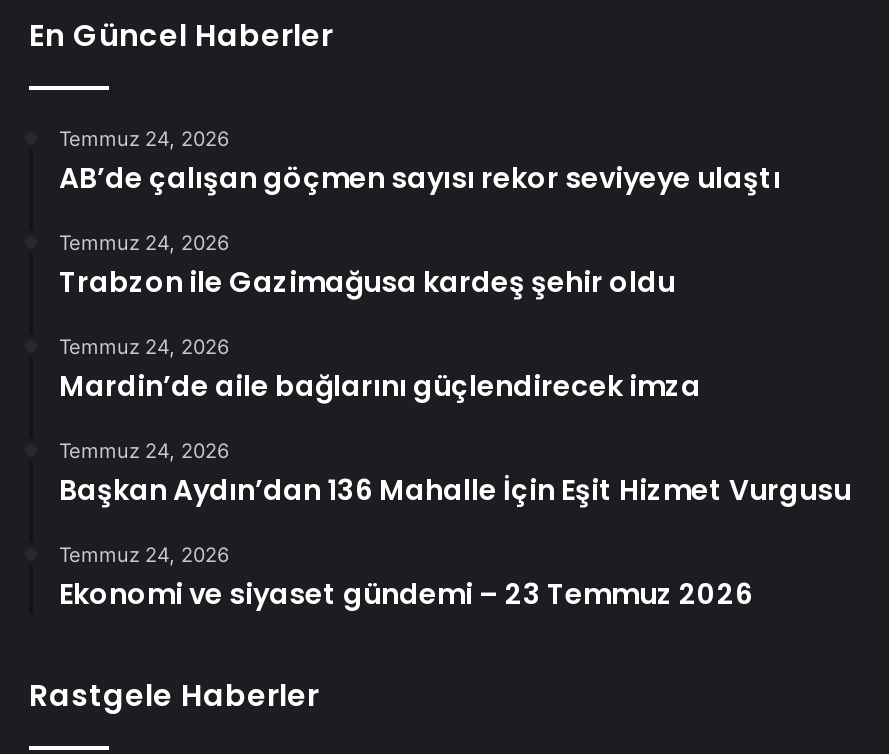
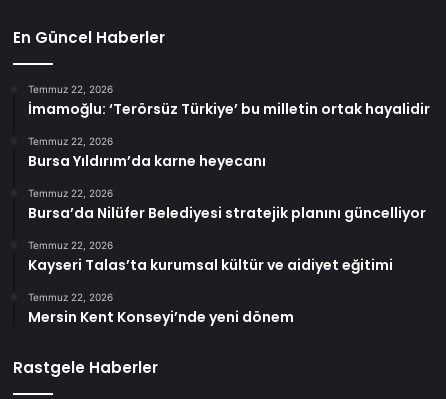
- Temmuz 24, 2026
- AB’de çalışan göçmen sayısı rekor seviyeye ulaştı
+ Temmuz 22, 2026
+ İmamoğlu: ‘Terörsüz Türkiye’ bu milletin ortak hayalidir

- Temmuz 24, 2026
- Trabzon ile Gazimağusa kardeş şehir oldu
+ Temmuz 22, 2026
+ Bursa Yıldırım’da karne heyecanı

- Temmuz 24, 2026
- Mardin’de aile bağlarını güçlendirecek imza
+ Temmuz 22, 2026
+ Bursa’da Nilüfer Belediyesi stratejik planını güncelliyor

- Temmuz 24, 2026
- Başkan Aydın’dan 136 Mahalle İçin Eşit Hizmet Vurgusu
+ Temmuz 22, 2026
+ Kayseri Talas’ta kurumsal kültür ve aidiyet eğitimi

- Temmuz 24, 2026
- Ekonomi ve siyaset gündemi – 23 Temmuz 2026
+ Temmuz 22, 2026
+ Mersin Kent Konseyi’nde yeni dönem
